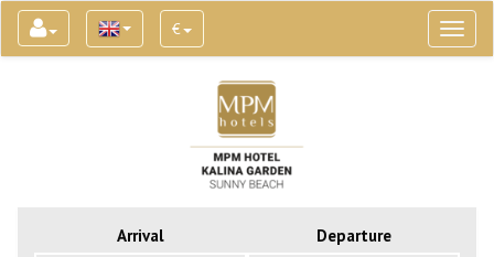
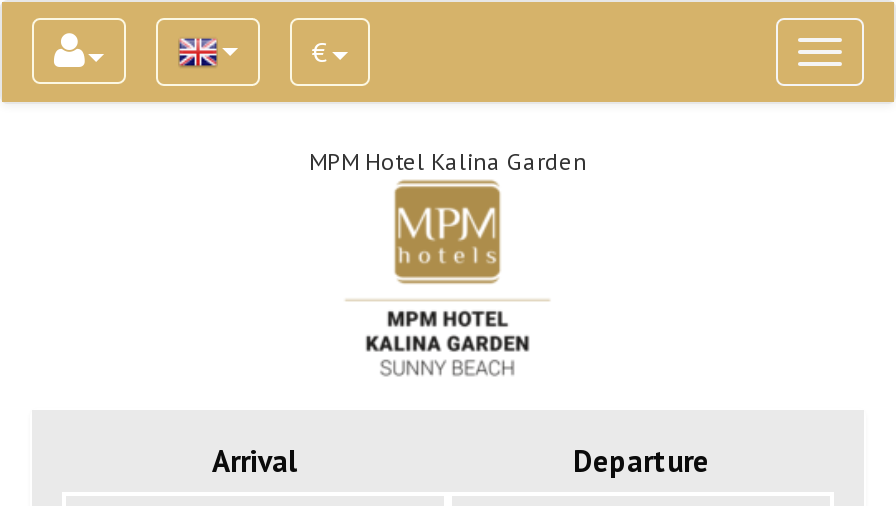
+ MPM Hotel Kalina Garden
